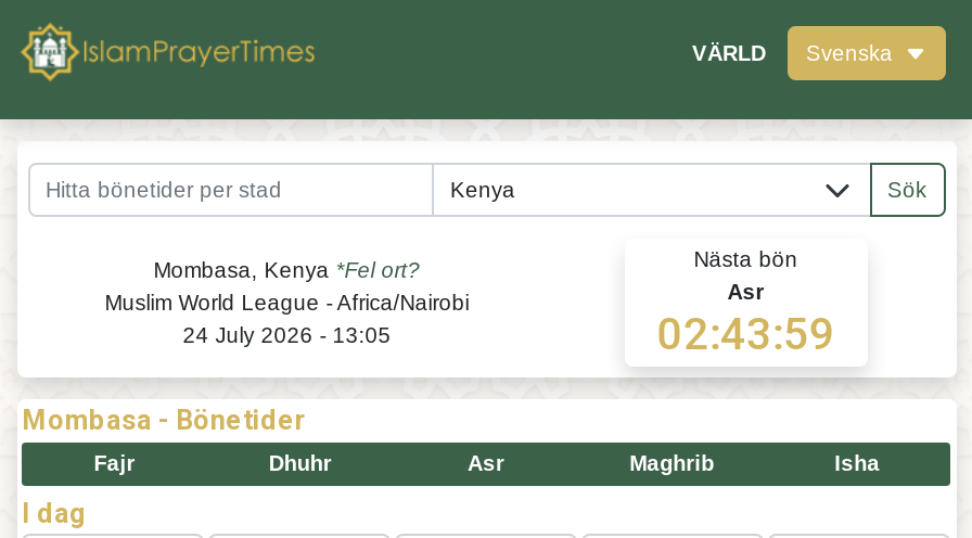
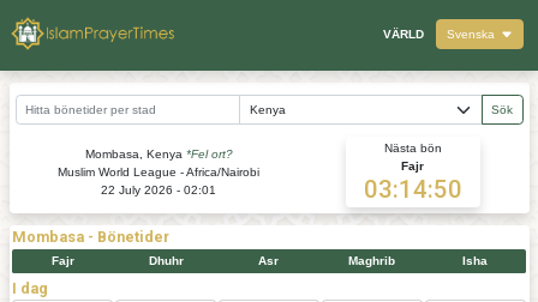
- Asr
- 02:43:59
+ Fajr
+ 03:14:50

- 24 July 2026 - 13:05
+ 22 July 2026 - 02:01
